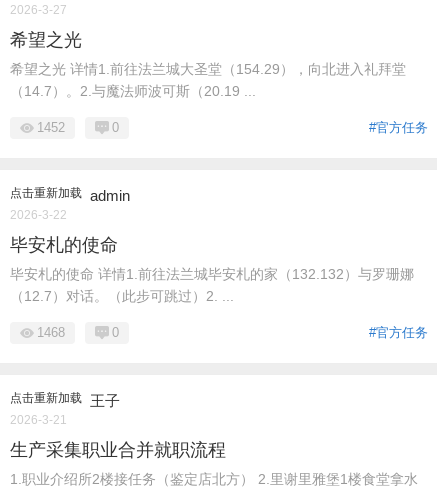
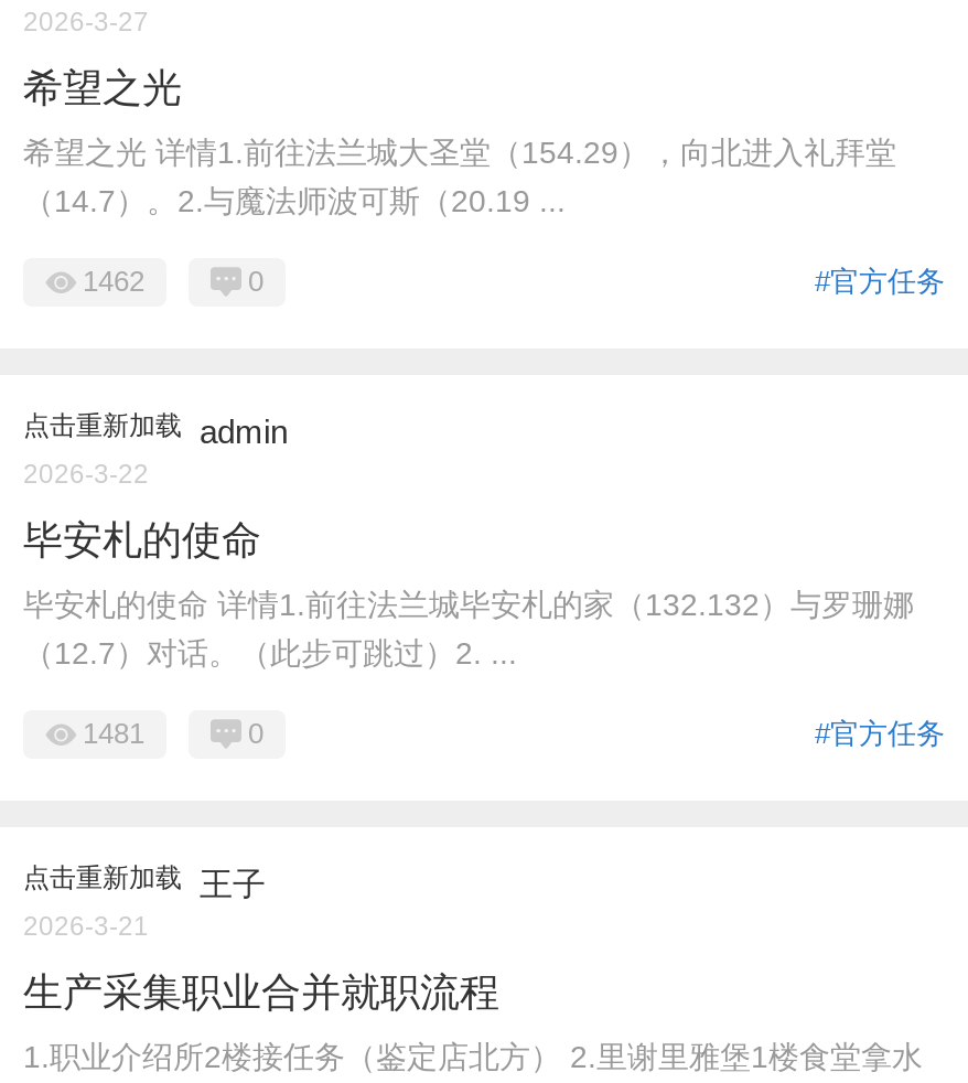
- 1452
+ 1462

- 1468
+ 1481
